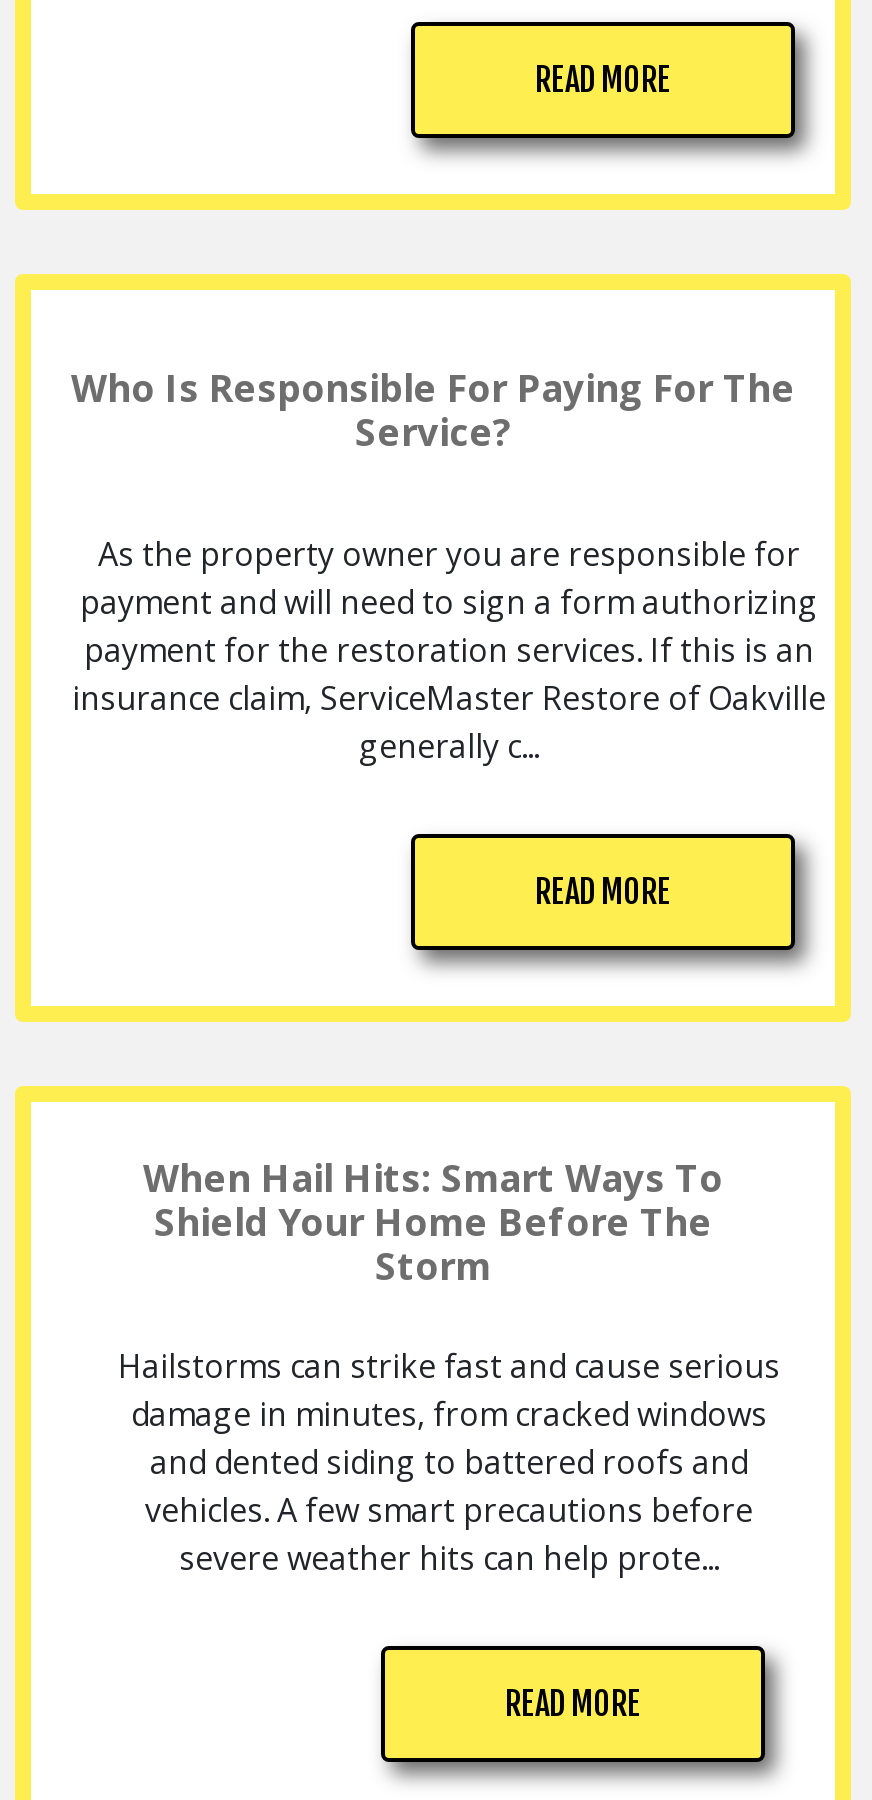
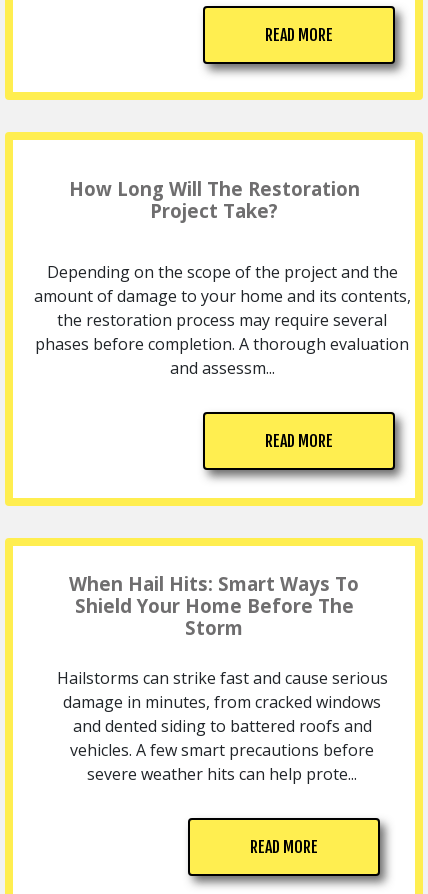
- Who Is Responsible For Paying For The
- Service?
+ How Long Will The Restoration
+ Project Take?

- As the property owner you are responsible for
- payment and will need to sign a form authorizing
- payment for the restoration services. If this is an
- insurance claim, ServiceMaster Restore of Oakville
- generally c...
+ Depending on the scope of the project and the
+ amount of damage to your home and its contents,
+ the restoration process may require several
+ phases before completion. A thorough evaluation
+ and assessm...
